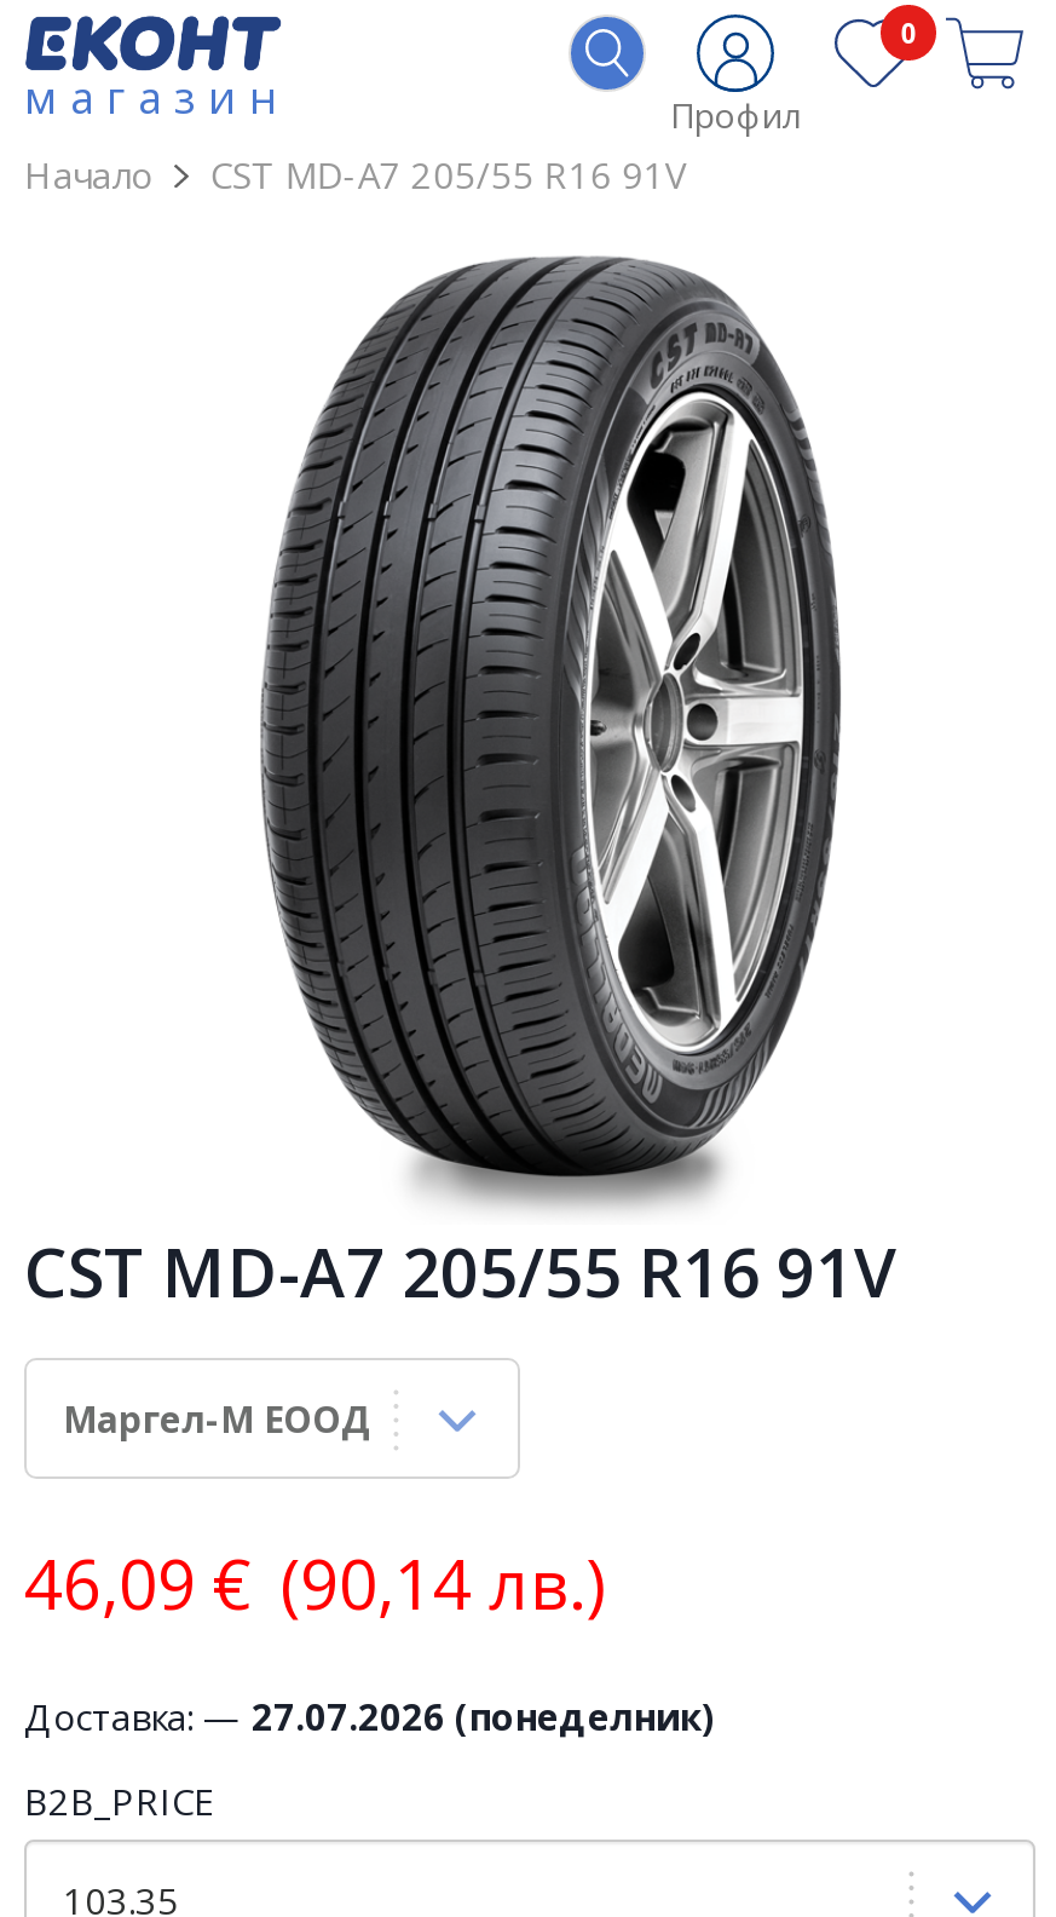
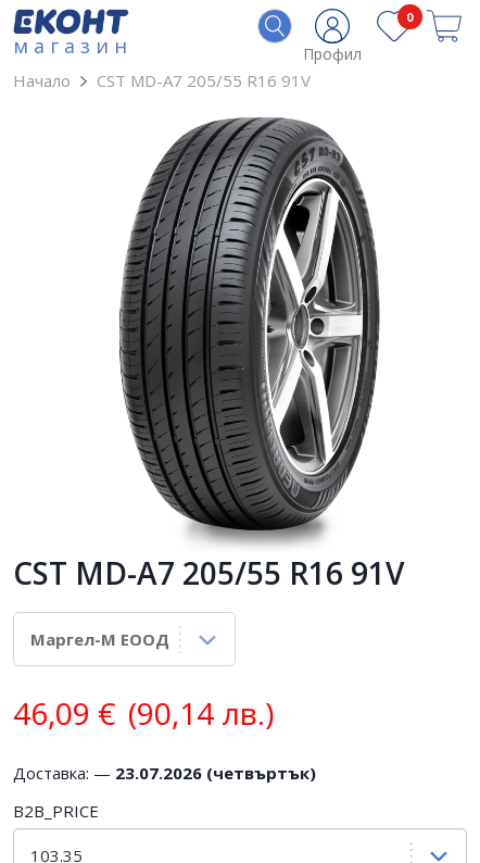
- Доставка: — 27.07.2026 (понеделник)
+ Доставка: — 23.07.2026 (четвъртък)
